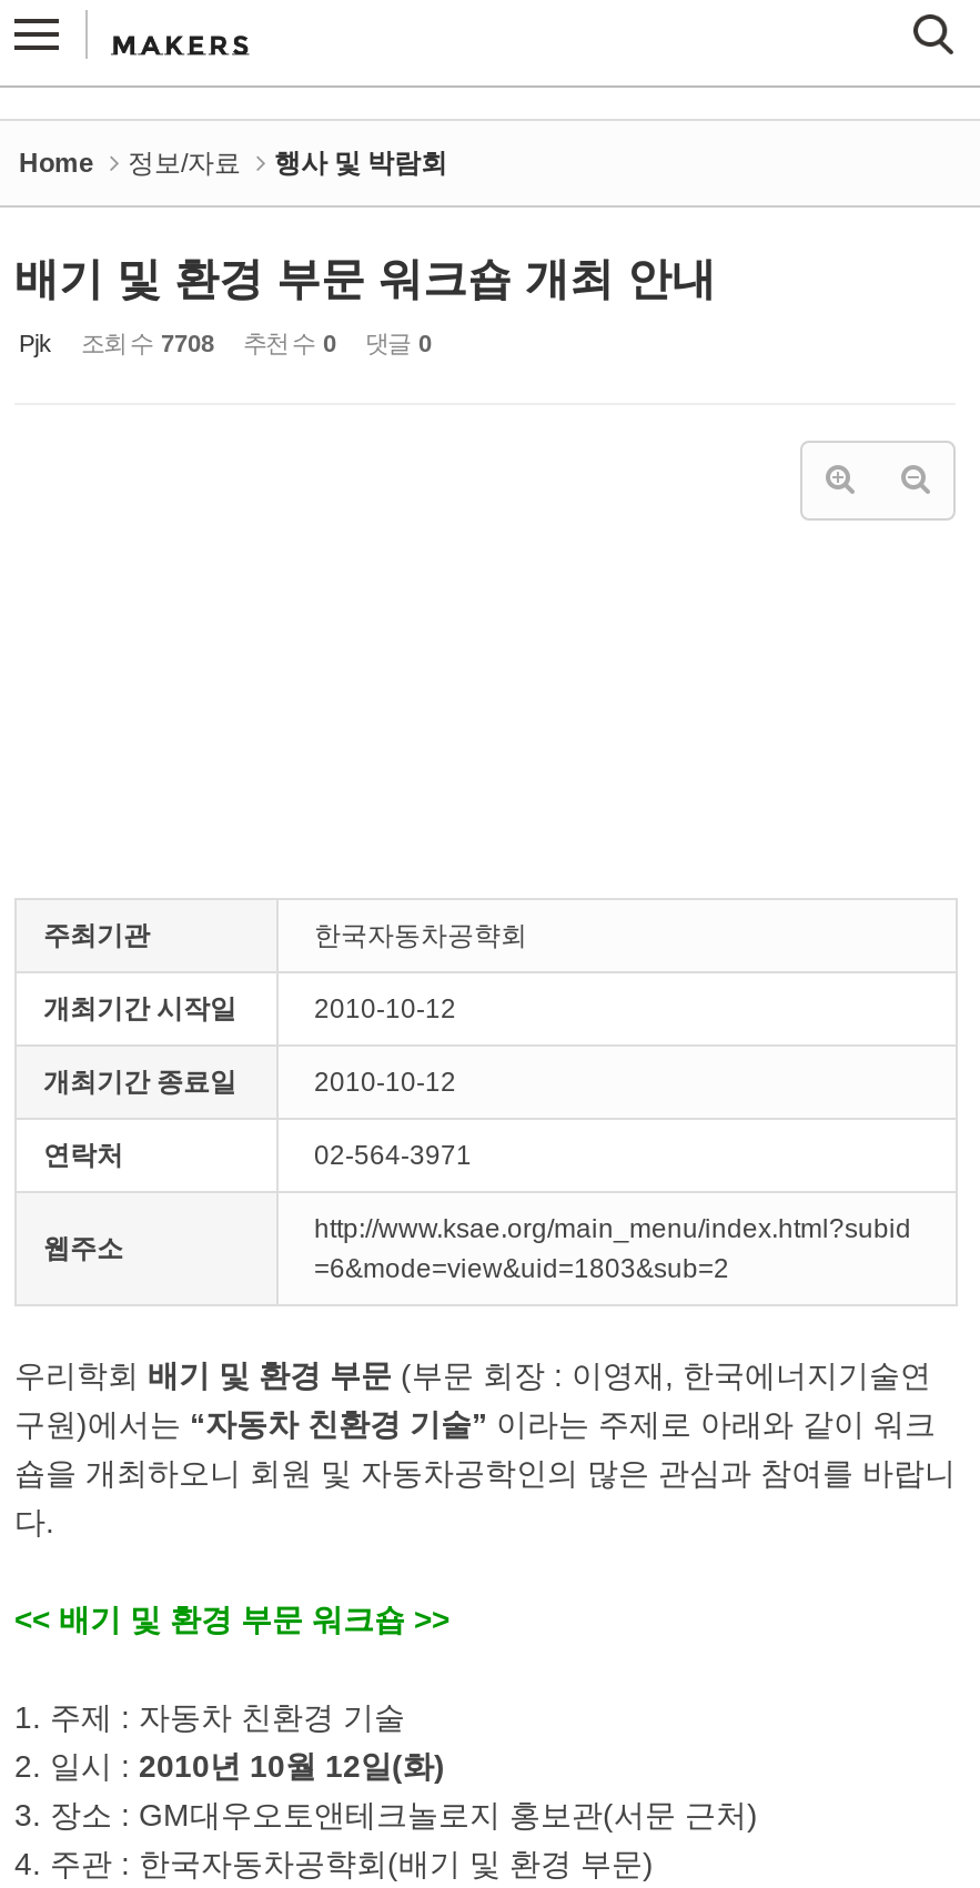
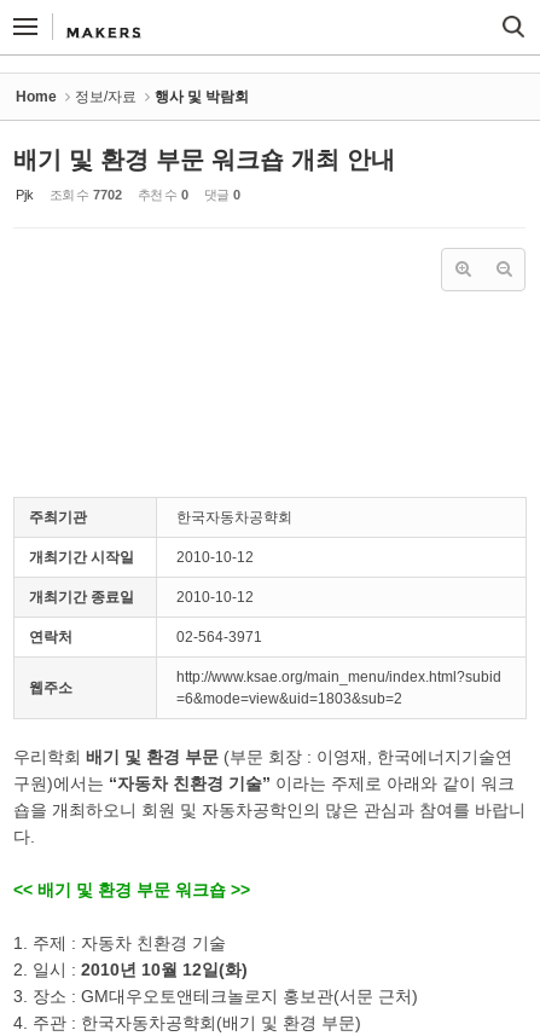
- Pjk 조회 수 7708 추천 수 0 댓글 0
+ Pjk 조회 수 7702 추천 수 0 댓글 0
